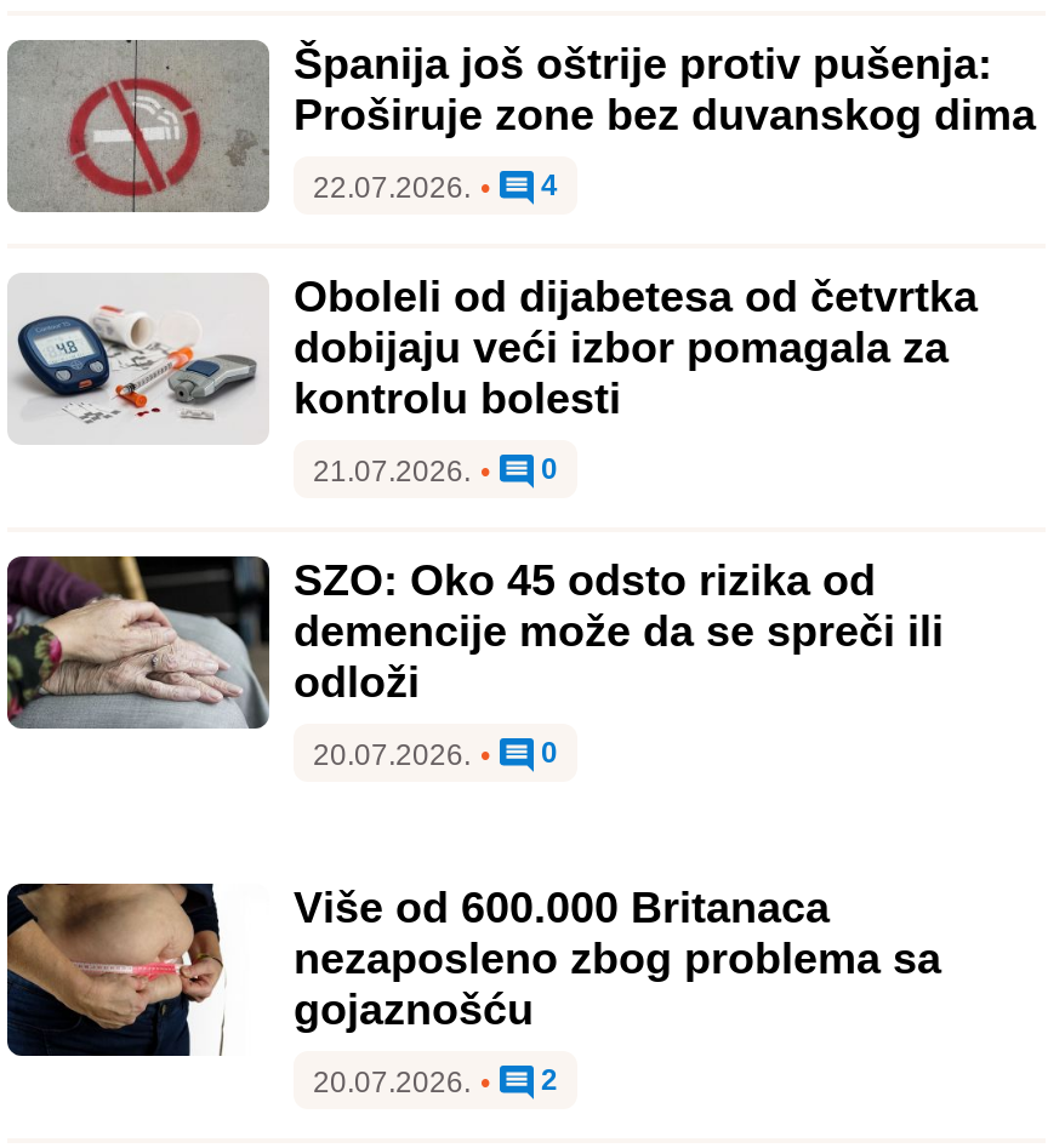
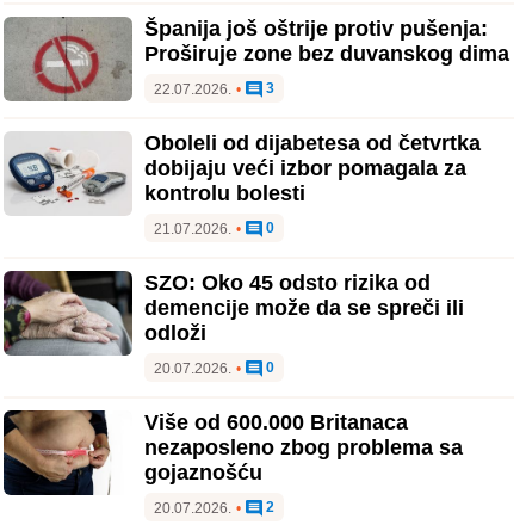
- 22.07.2026. • 4
+ 22.07.2026. • 3
